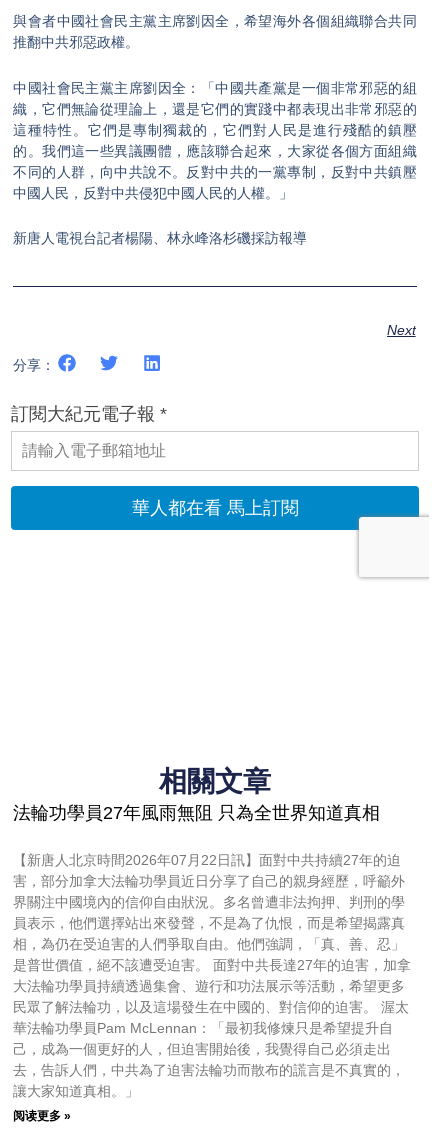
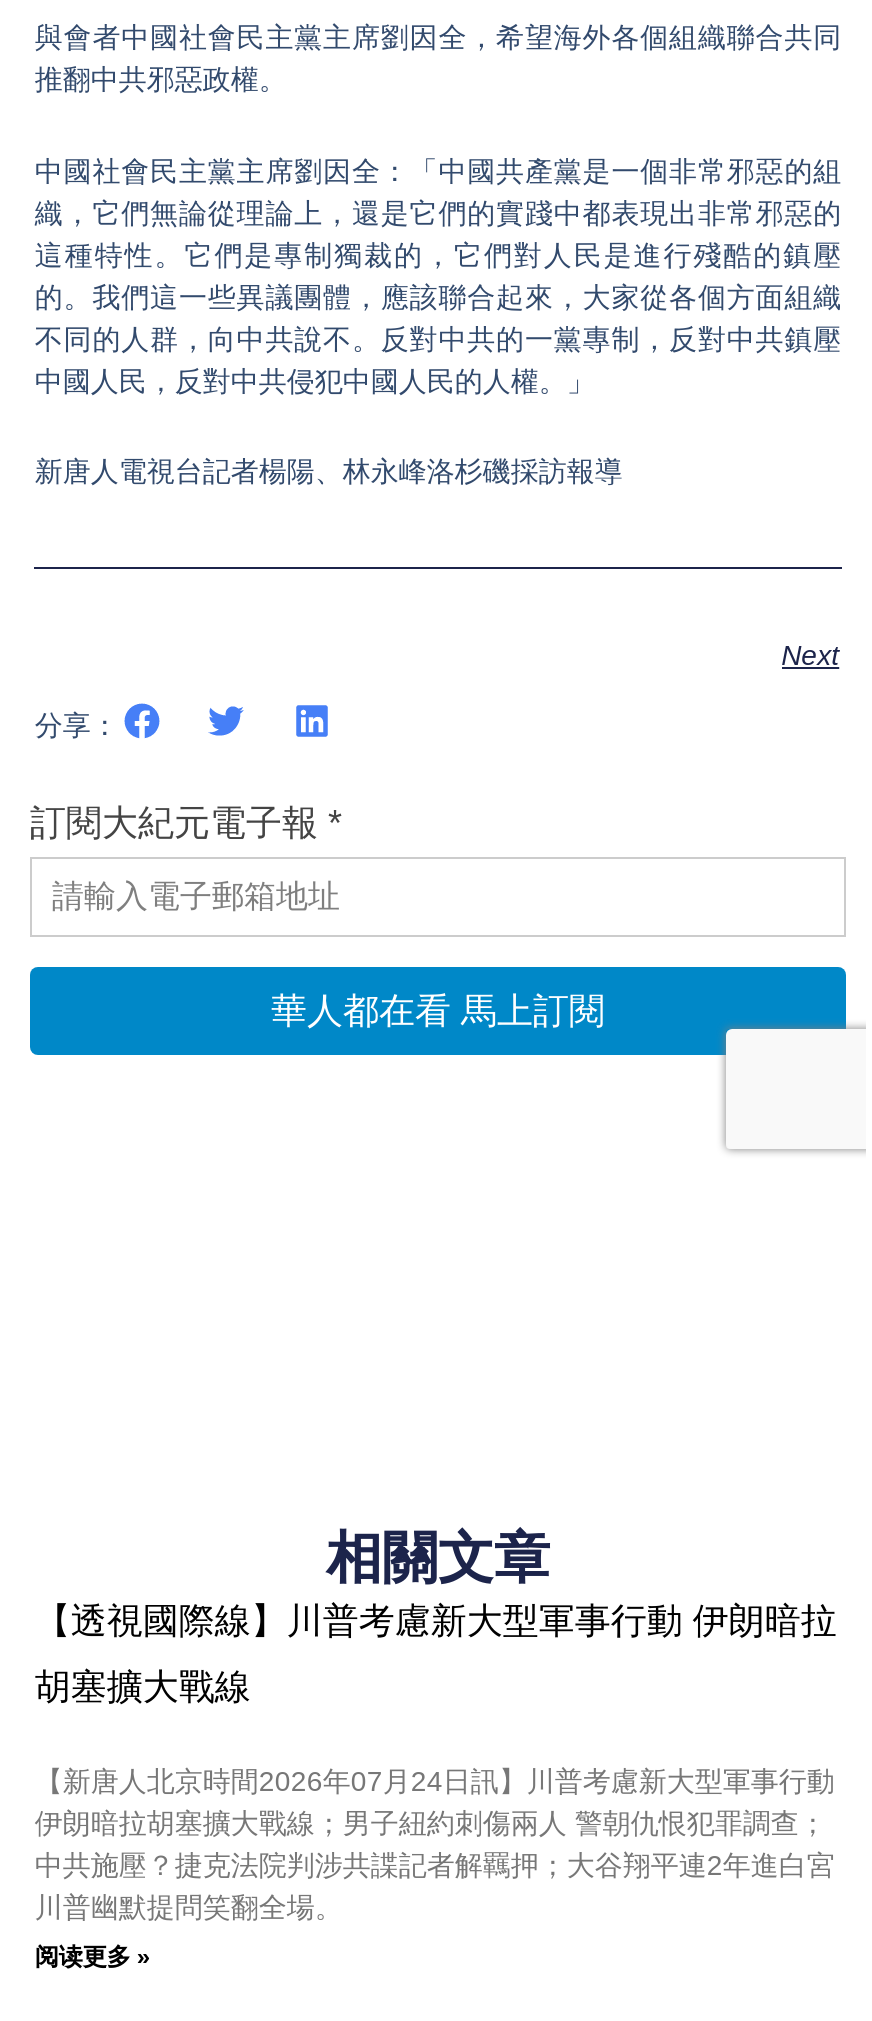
- 法輪功學員27年風雨無阻 只為全世界知道真相
- 【新唐人北京時間2026年07月22日訊】面對中共持續27年的迫
- 害，部分加拿大法輪功學員近日分享了自己的親身經歷，呼籲外
- 界關注中國境內的信仰自由狀況。多名曾遭非法拘押、判刑的學
- 員表示，他們選擇站出來發聲，不是為了仇恨，而是希望揭露真
- 相，為仍在受迫害的人們爭取自由。他們強調，「真、善、忍」
- 是普世價值，絕不該遭受迫害。 面對中共長達27年的迫害，加拿
- 大法輪功學員持續透過集會、遊行和功法展示等活動，希望更多
- 民眾了解法輪功，以及這場發生在中國的、對信仰的迫害。 渥太
- 華法輪功學員Pam McLennan：「最初我修煉只是希望提升自
- 己，成為一個更好的人，但迫害開始後，我覺得自己必須走出
- 去，告訴人們，中共為了迫害法輪功而散布的謊言是不真實的，
- 讓大家知道真相。」
+ 【透視國際線】川普考慮新大型軍事行動 伊朗暗拉
+ 胡塞擴大戰線
+ 【新唐人北京時間2026年07月24日訊】川普考慮新大型軍事行動
+ 伊朗暗拉胡塞擴大戰線；男子紐約刺傷兩人 警朝仇恨犯罪調查；
+ 中共施壓？捷克法院判涉共諜記者解羈押；大谷翔平連2年進白宮
+ 川普幽默提問笑翻全場。
